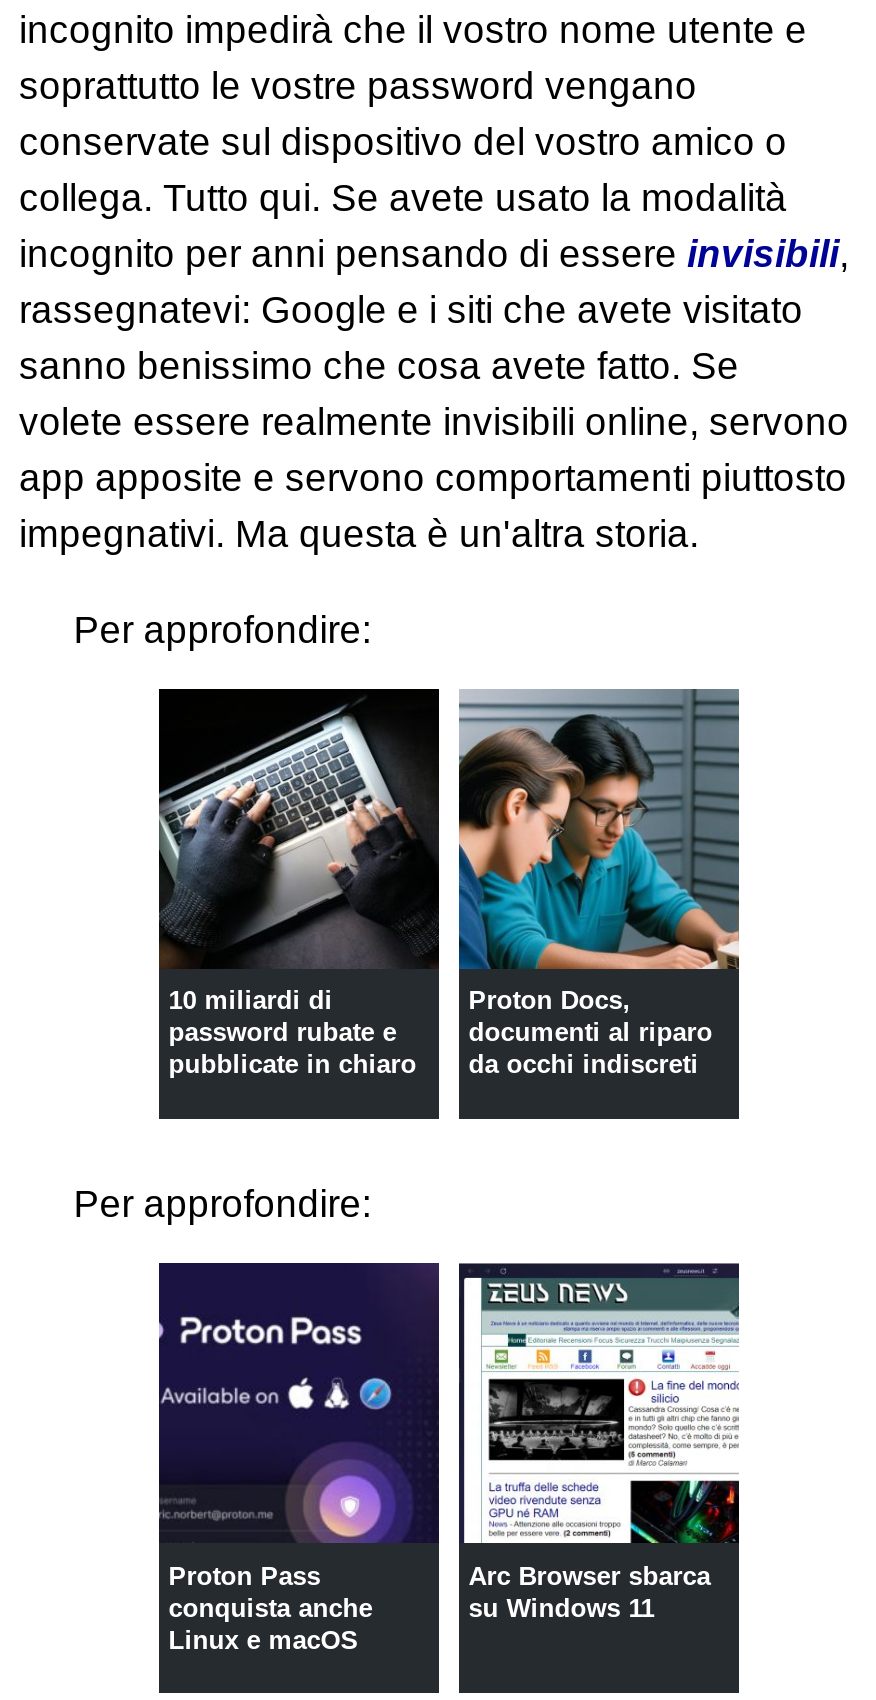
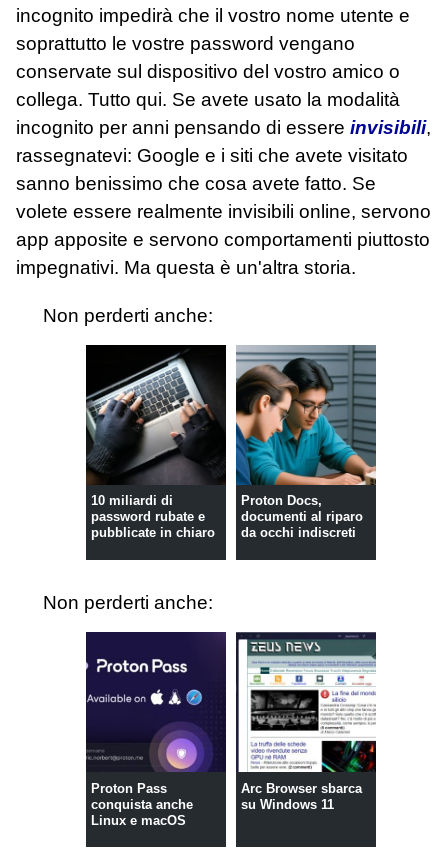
- Per approfondire:
+ Non perderti anche:

- Per approfondire:
+ Non perderti anche:
